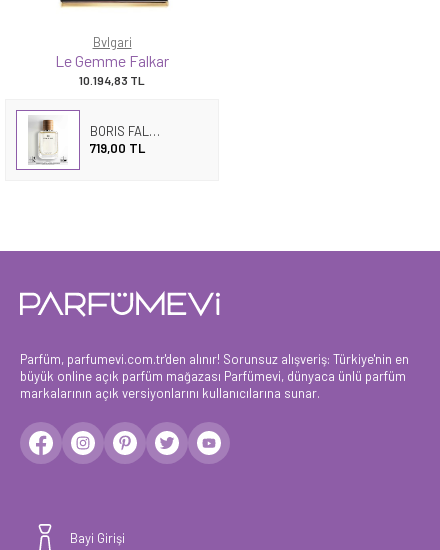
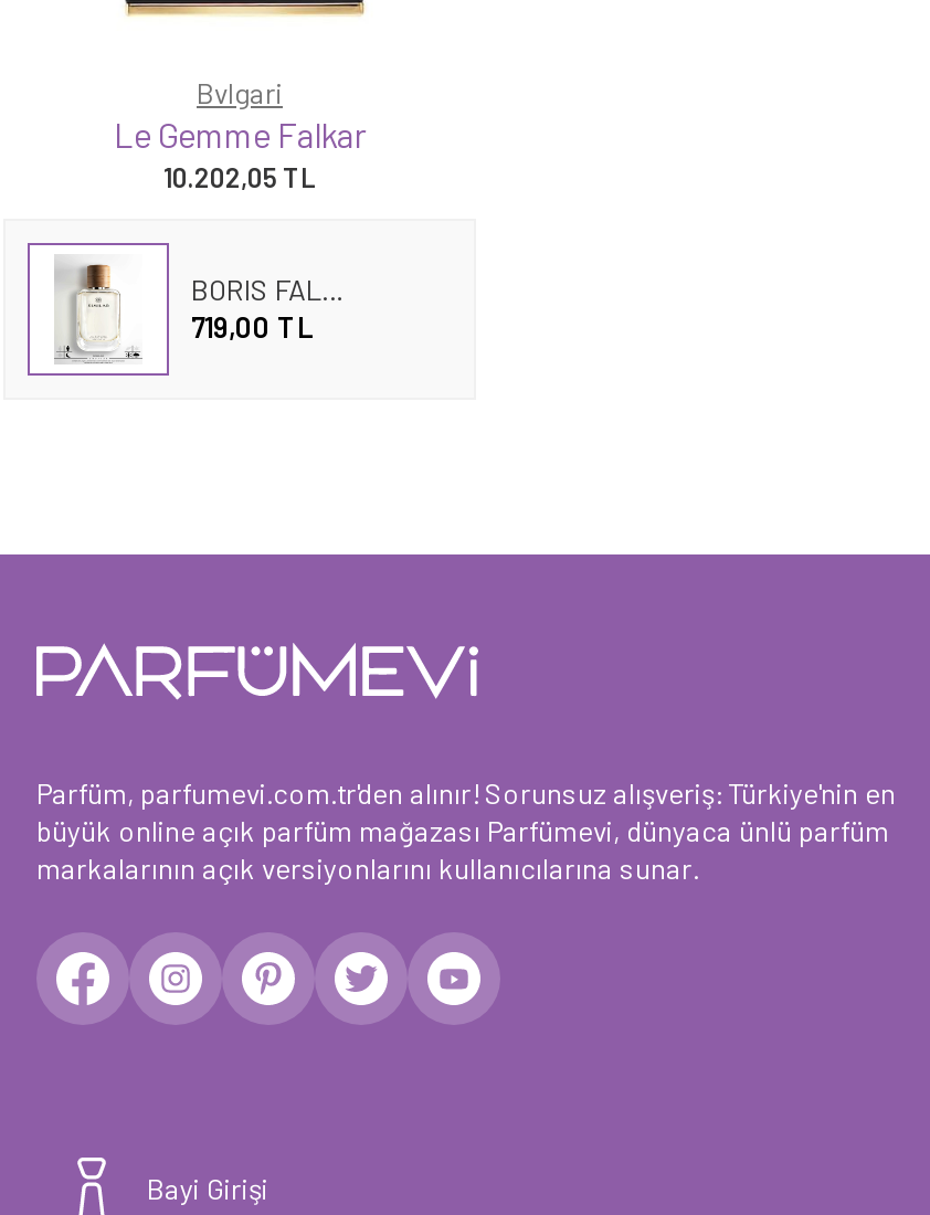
- 10.194,83 TL
+ 10.202,05 TL
